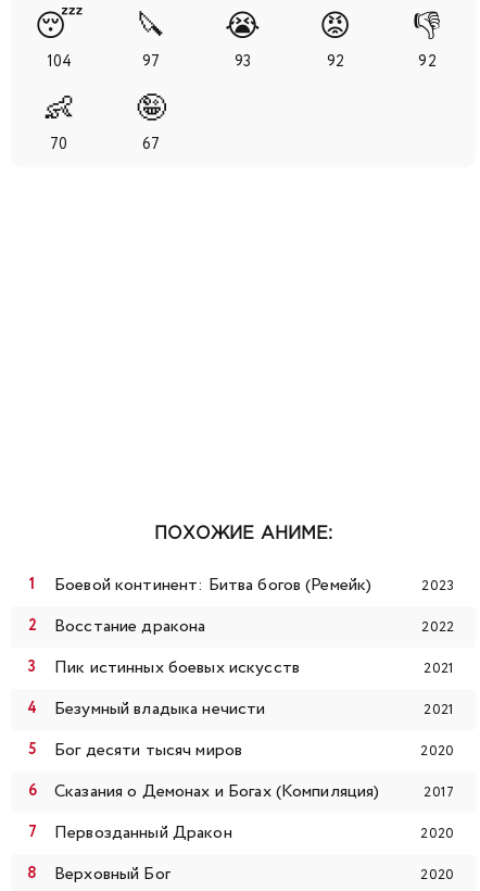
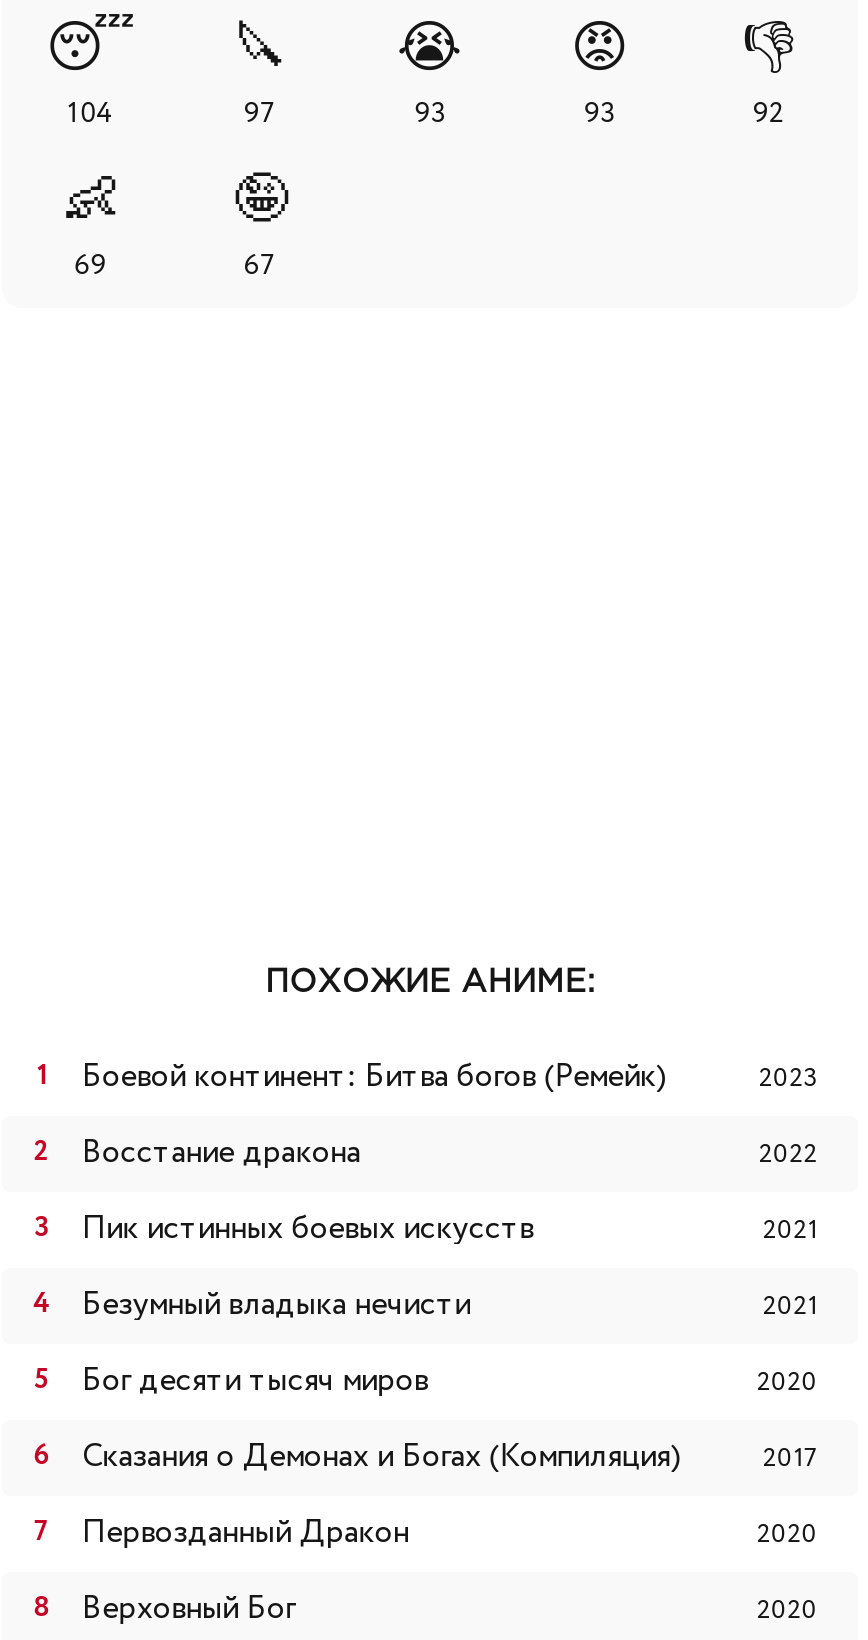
- 92
+ 93

- 70
+ 69
